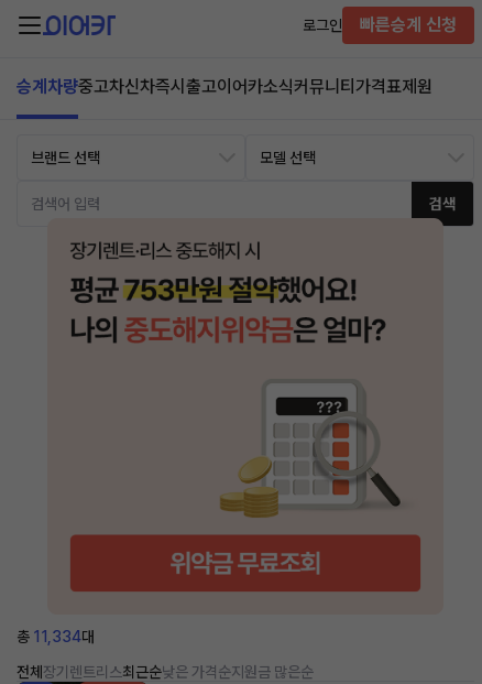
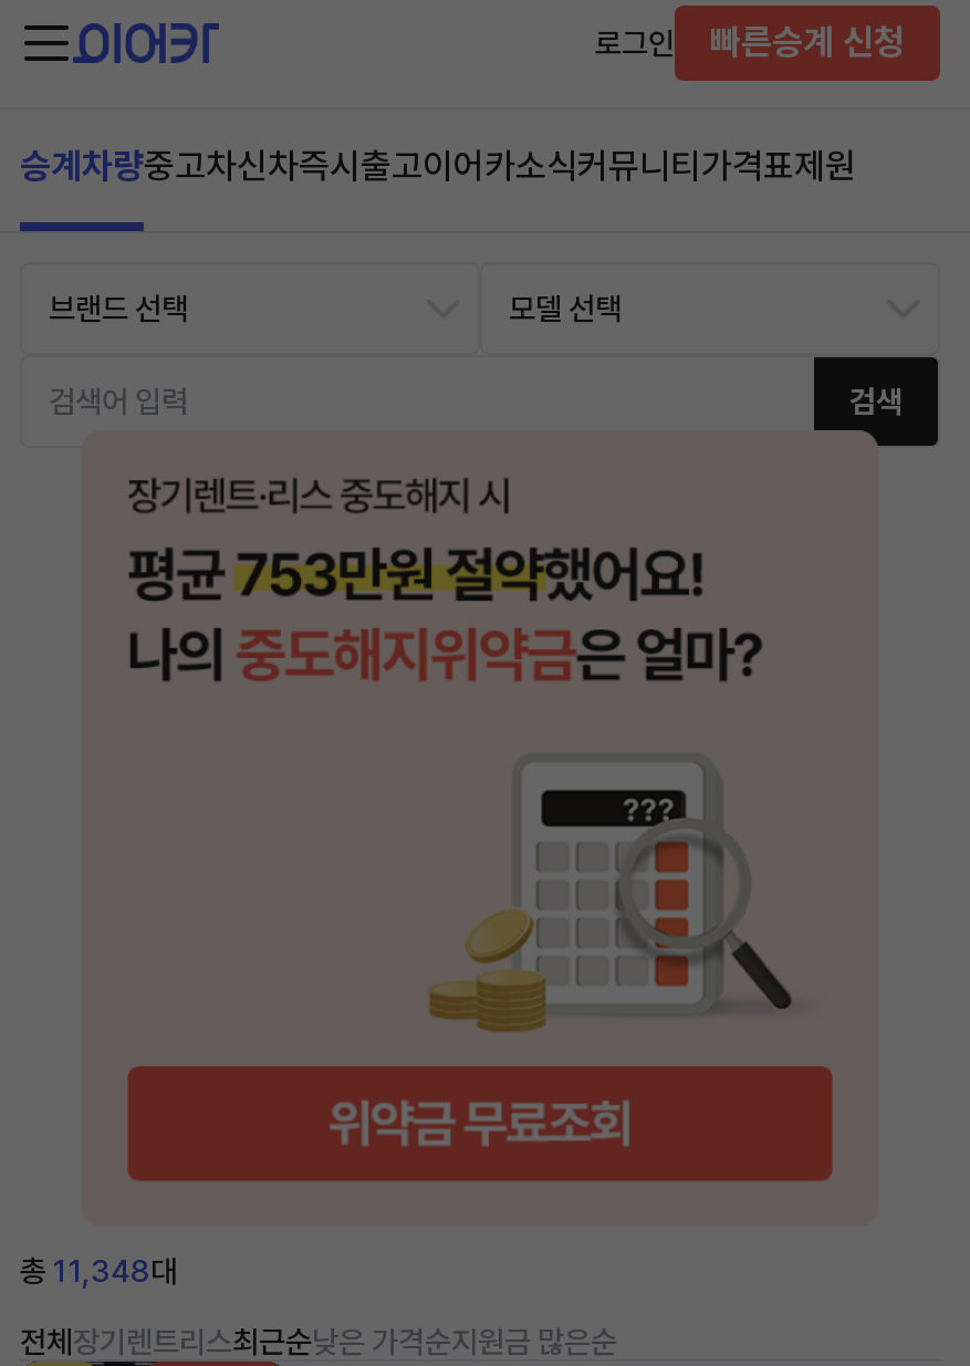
- 총 11,334대
+ 총 11,348대
